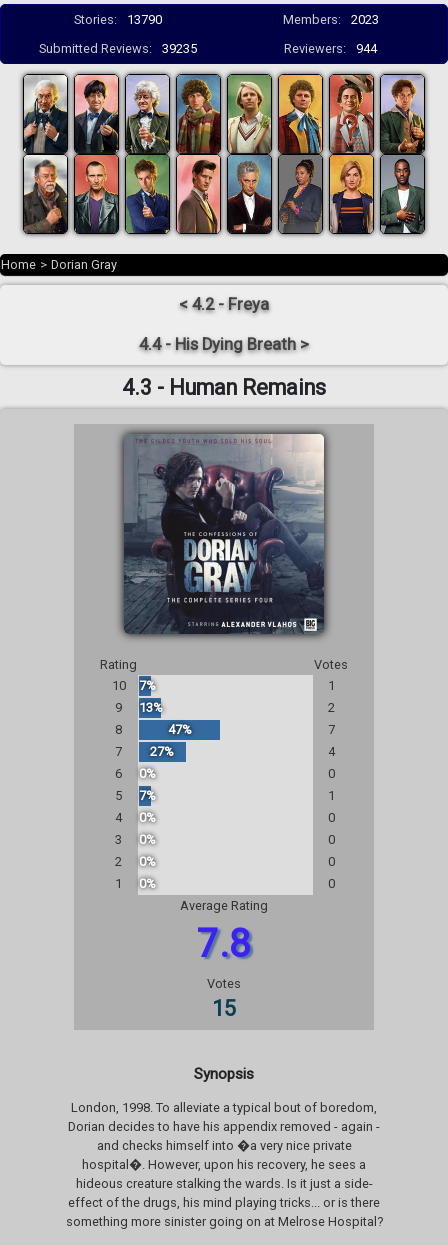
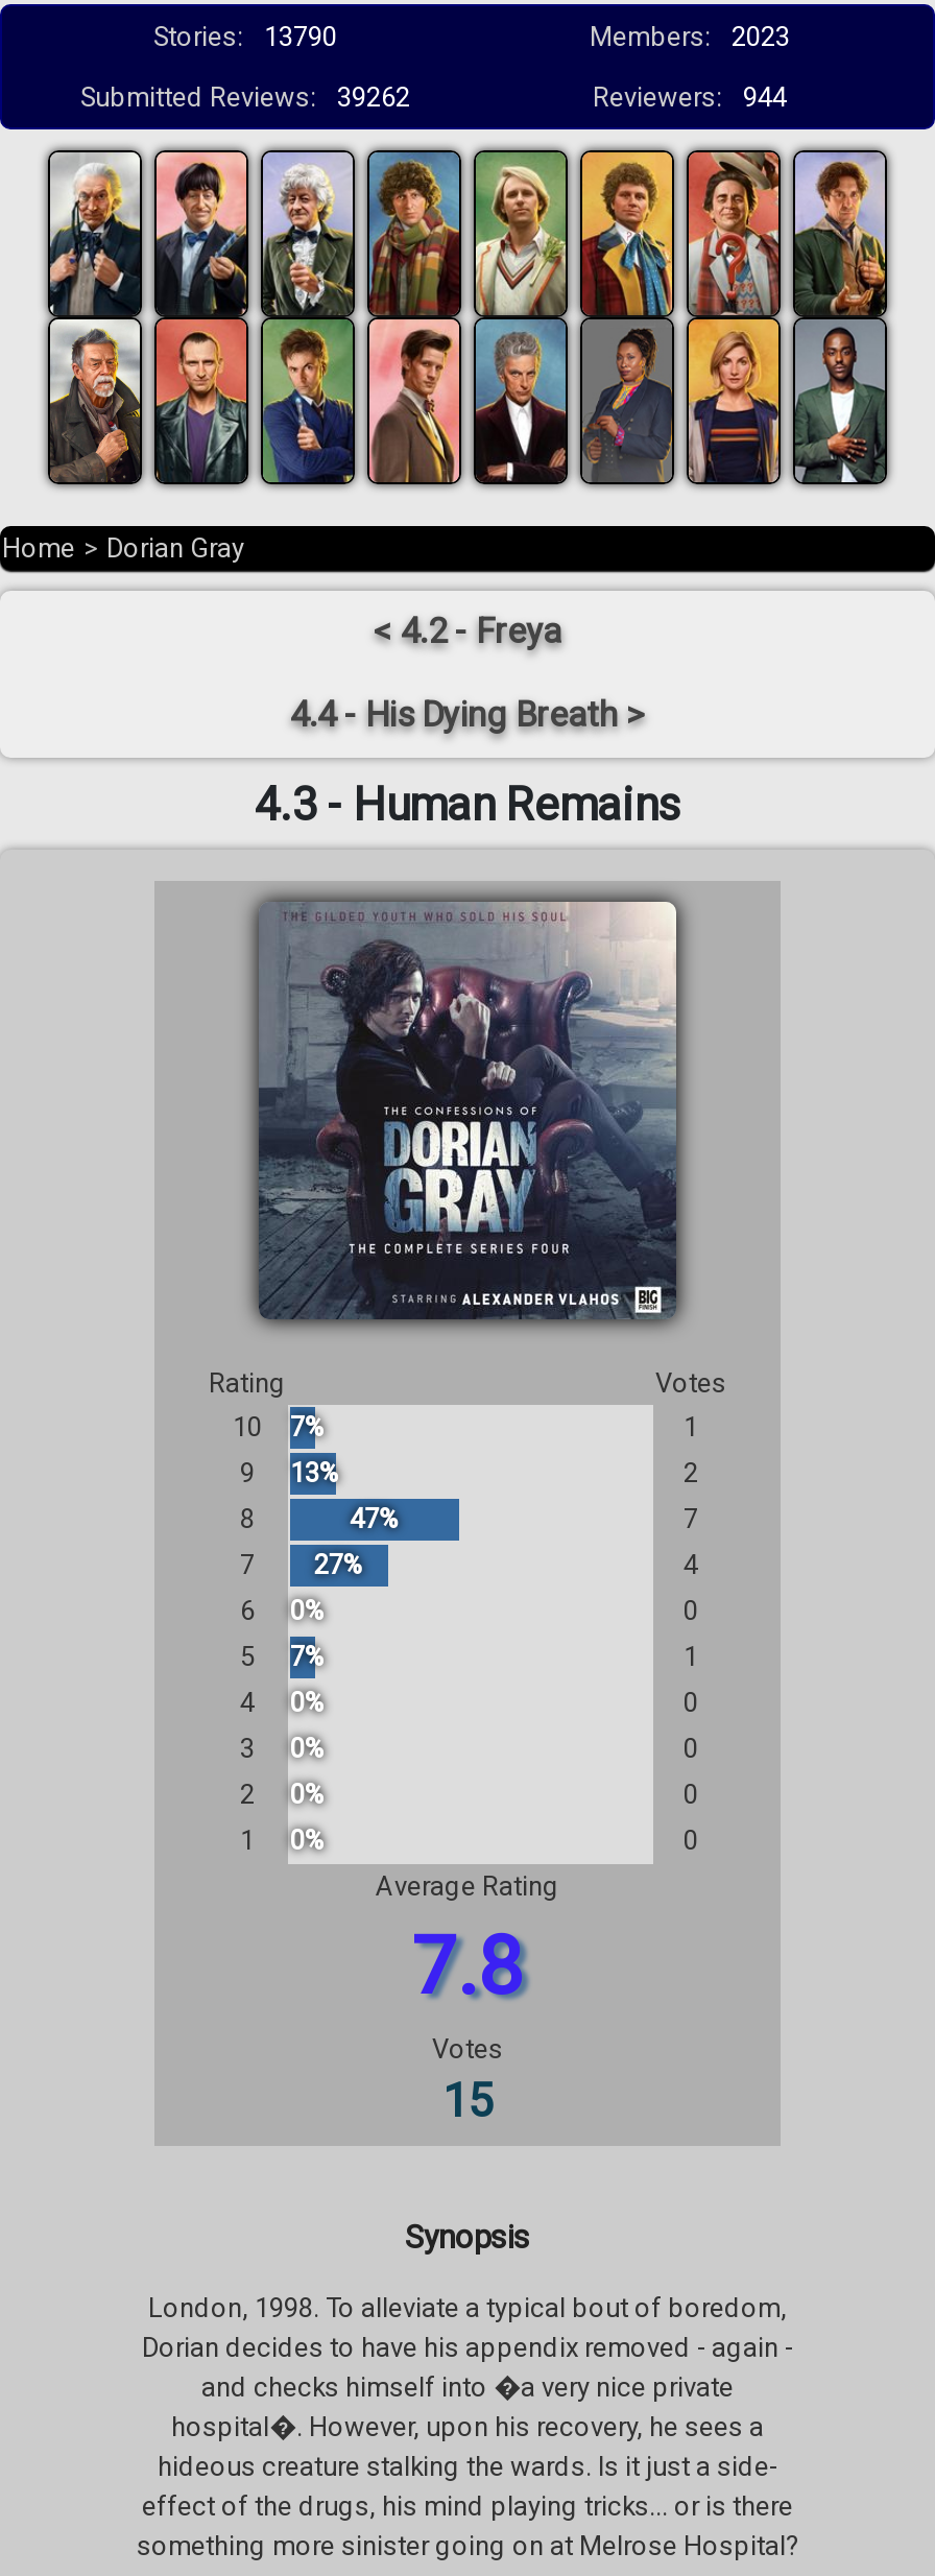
- Submitted Reviews: 39235
+ Submitted Reviews: 39262
